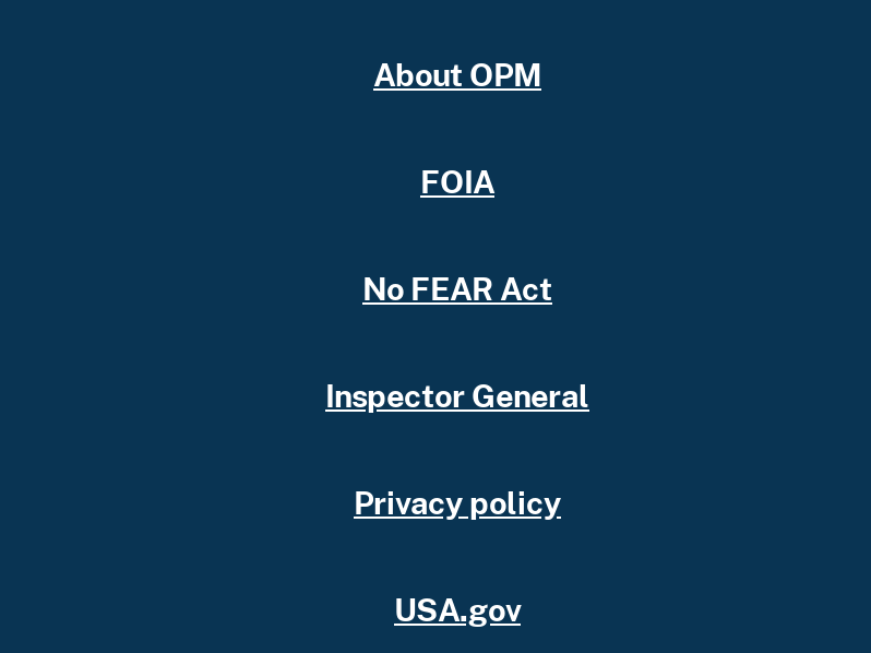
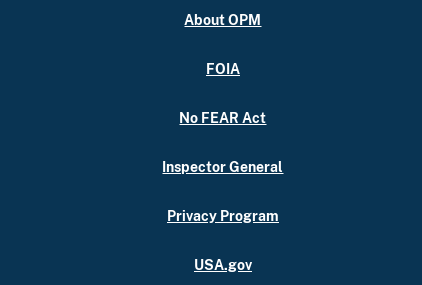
- Privacy policy
+ Privacy Program
